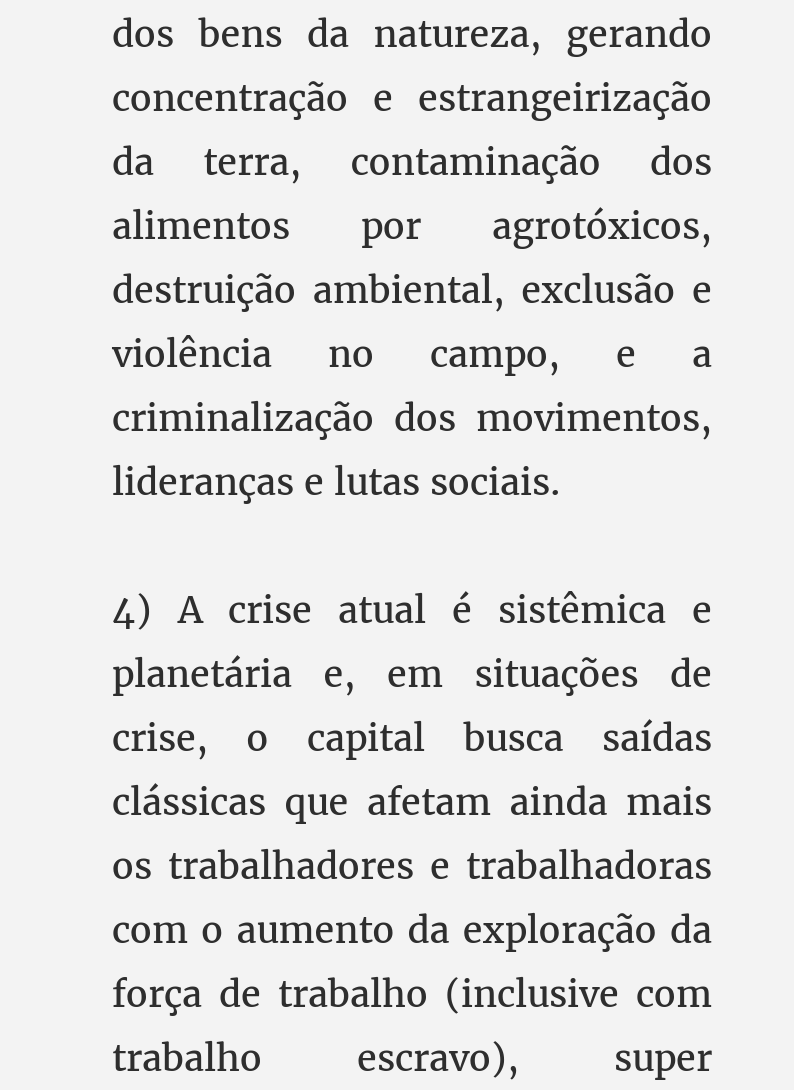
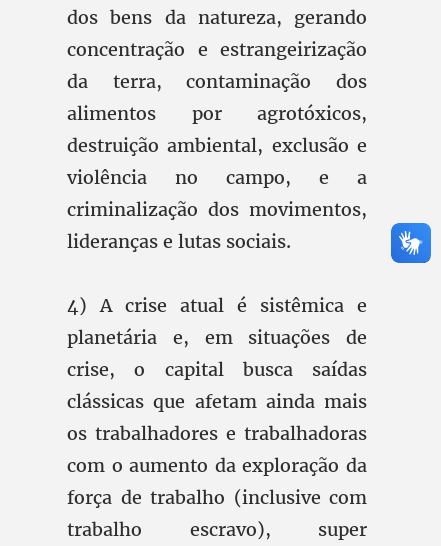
+ [image]
